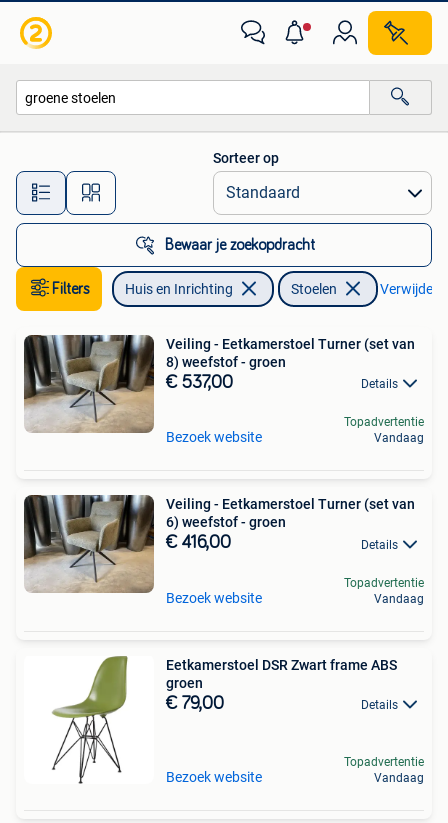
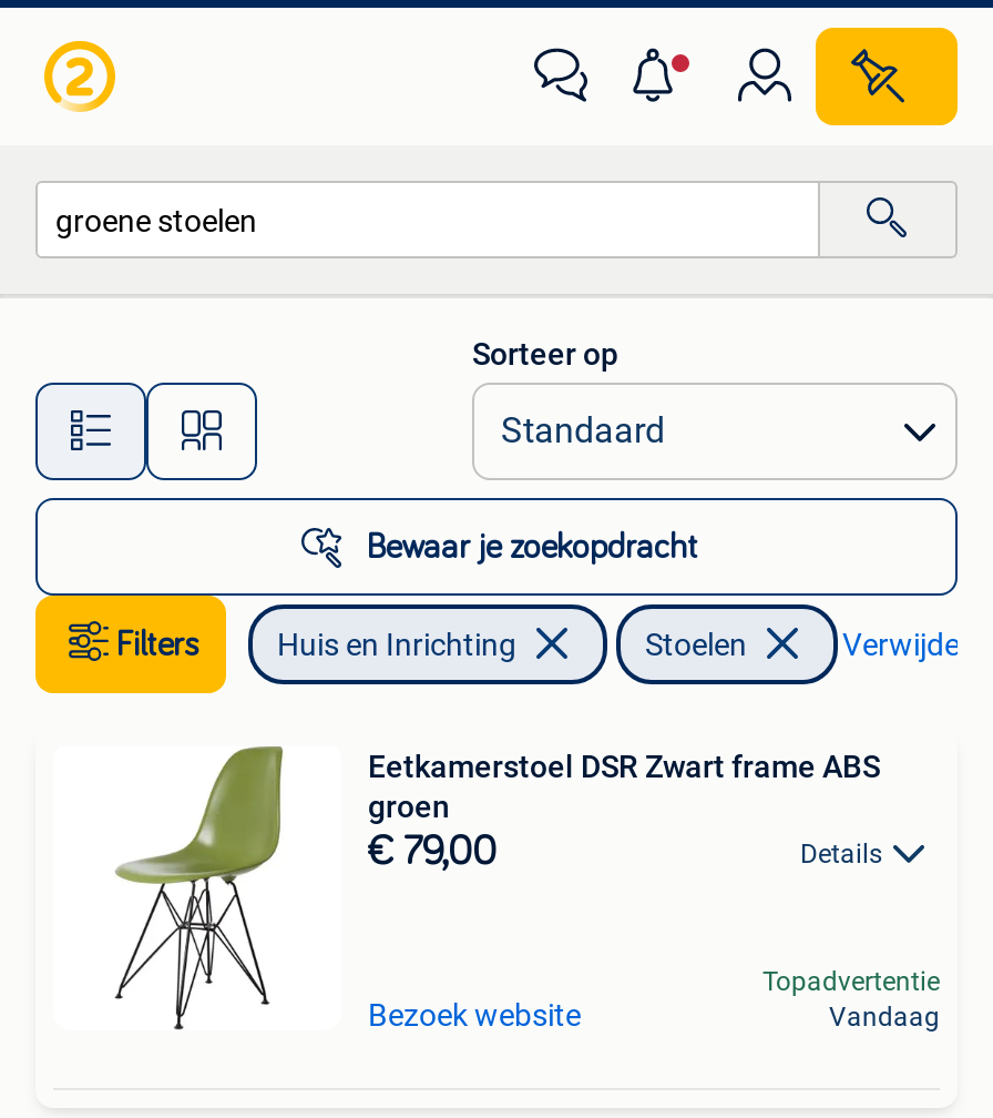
- [image]
- Veiling - Eetkamerstoel Turner (set van
- 8) weefstof - groen
- € 537,00
- Details
- Bezoek website

- Topadvertentie
- Vandaag

- [image]
- Veiling - Eetkamerstoel Turner (set van
- 6) weefstof - groen
- € 416,00
- Details
- Bezoek website

- Topadvertentie
- Vandaag
